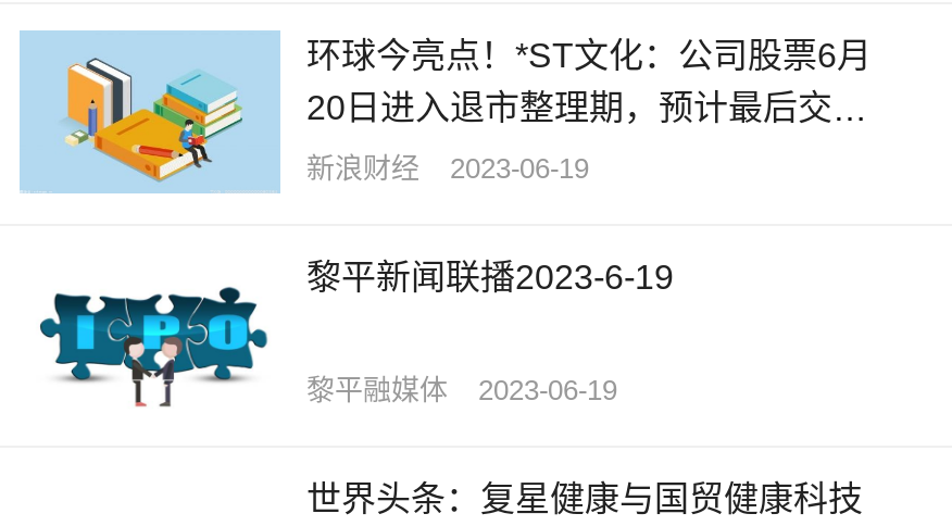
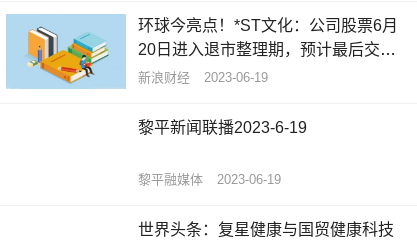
- [image]
